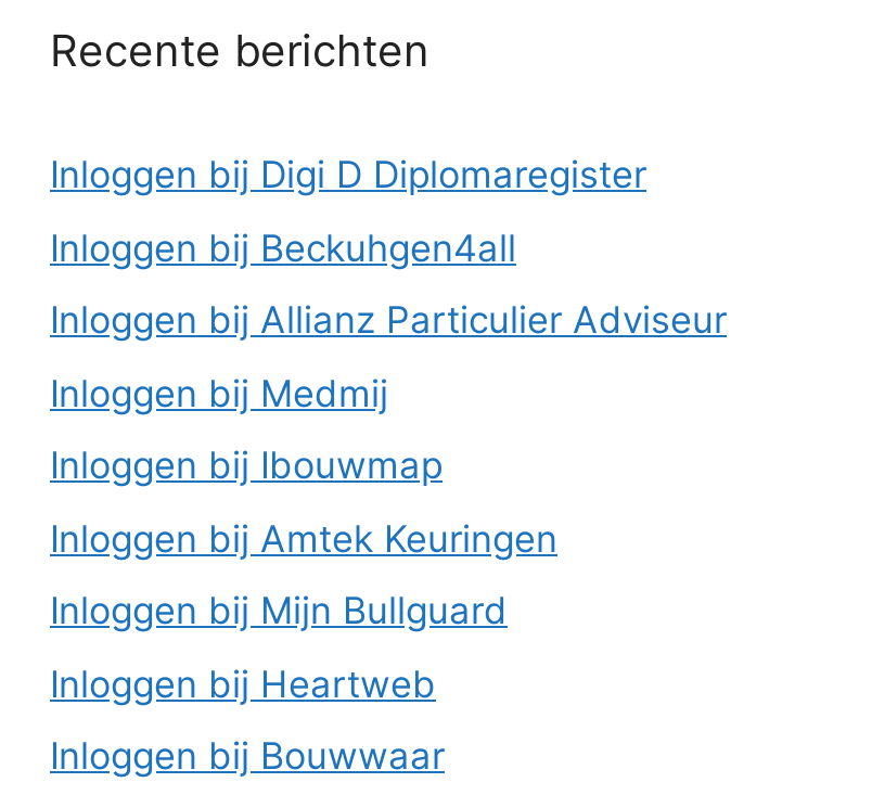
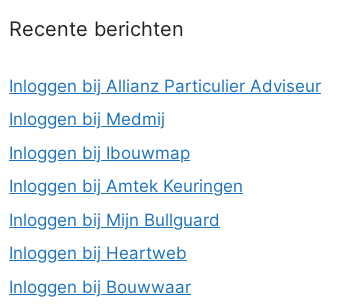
- Inloggen bij Digi D Diplomaregister
- Inloggen bij Beckuhgen4all
